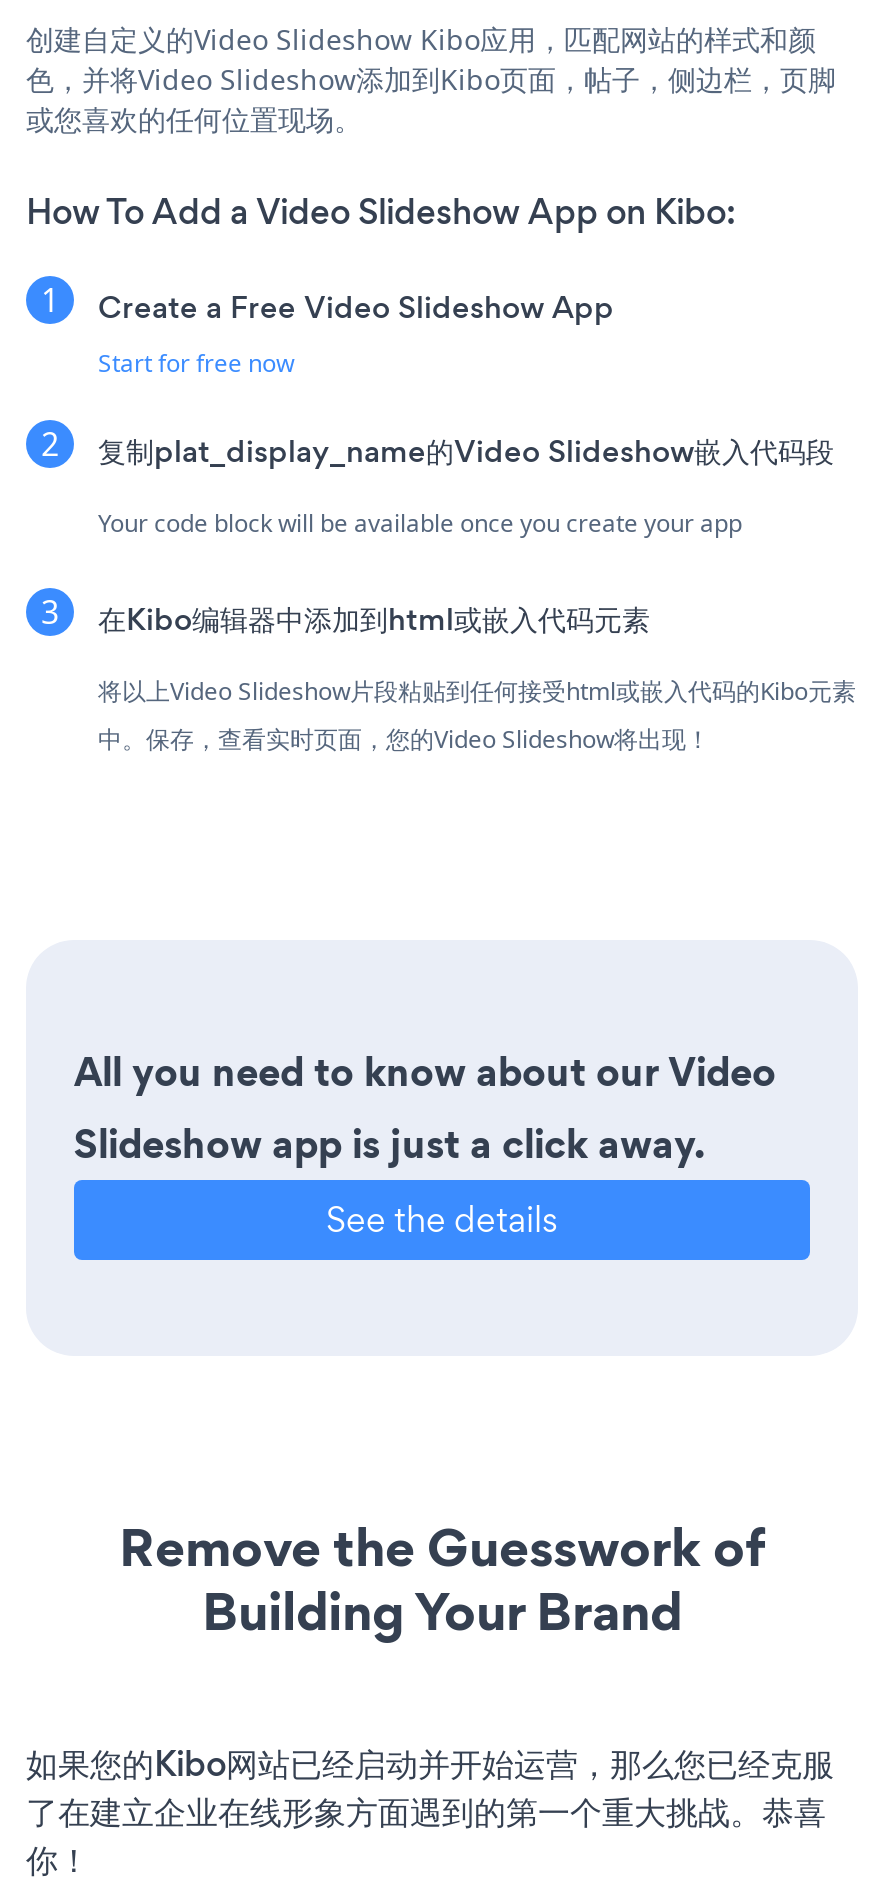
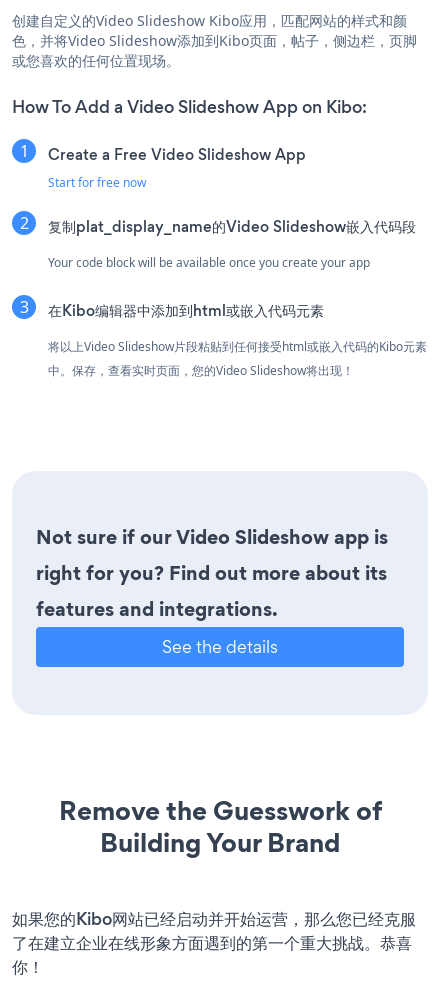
- All you need to know about our Video
- Slideshow app is just a click away.
+ Not sure if our Video Slideshow app is
+ right for you? Find out more about its
+ features and integrations.
